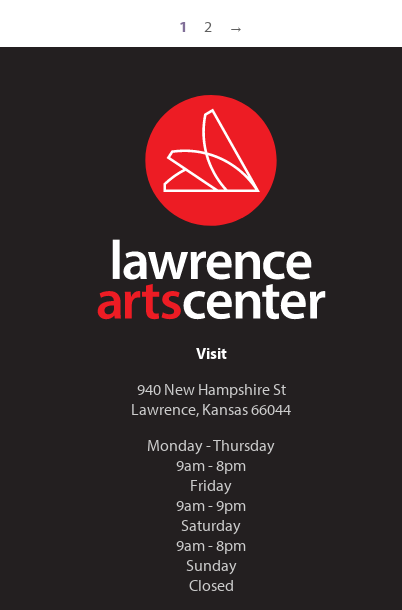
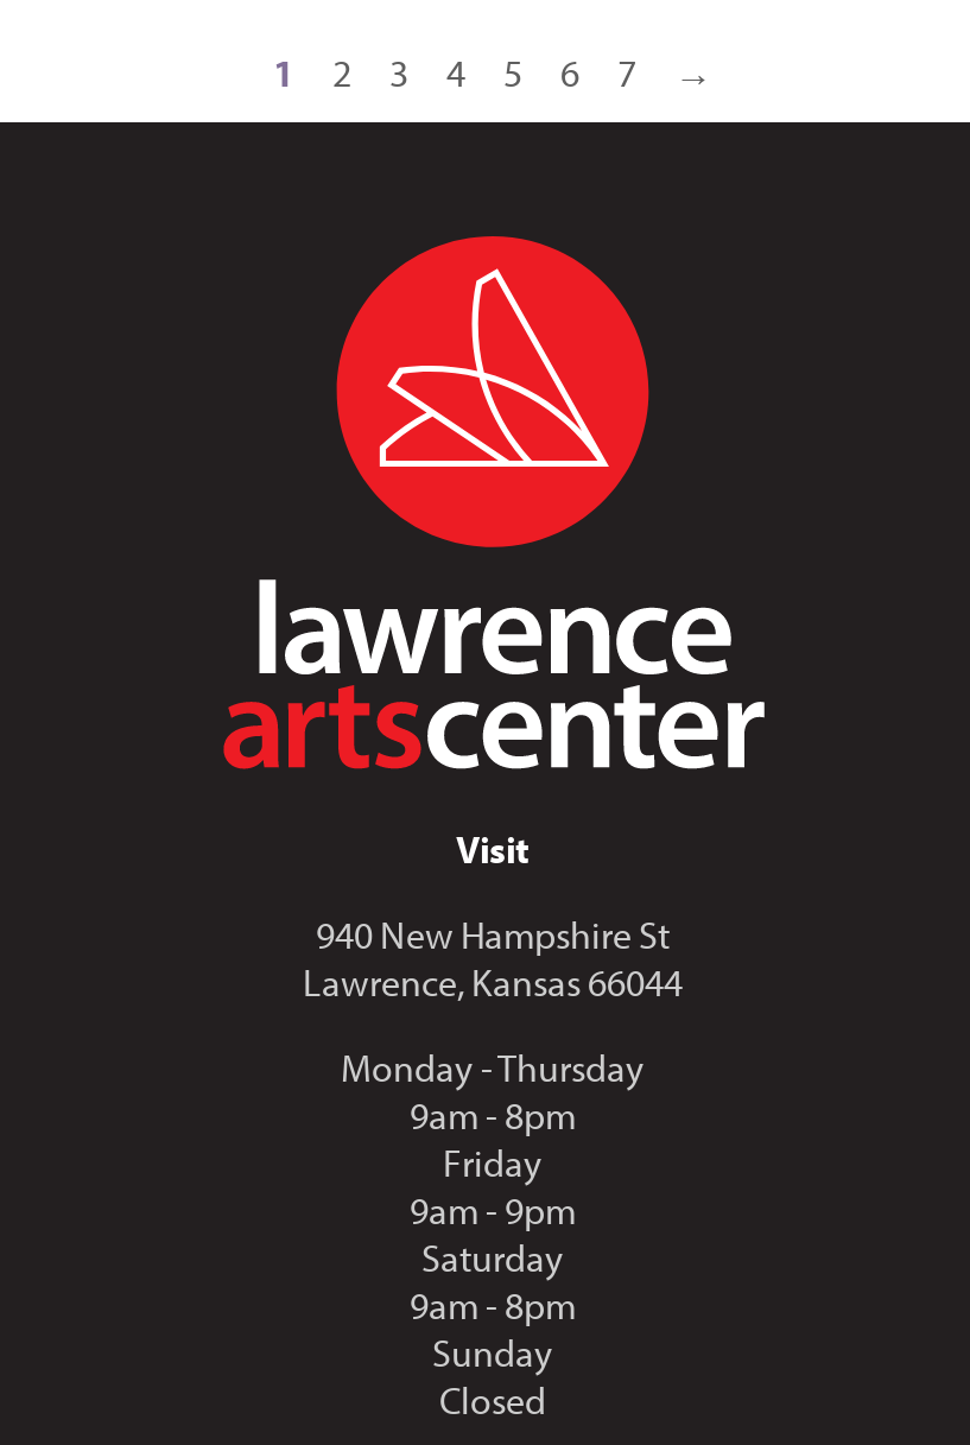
+ 3
+ 4
+ 5
+ 6
+ 7
